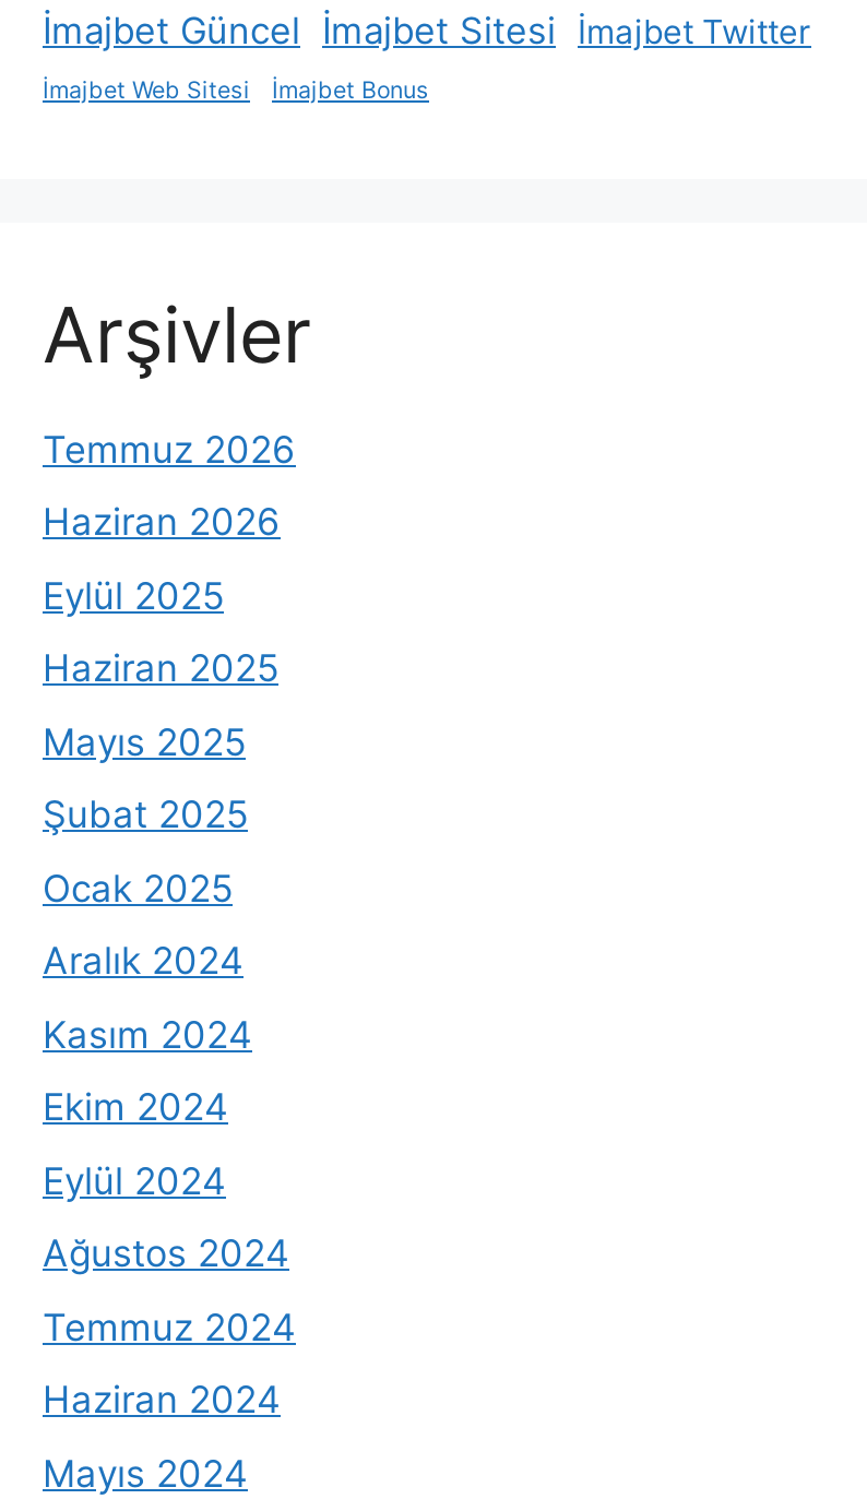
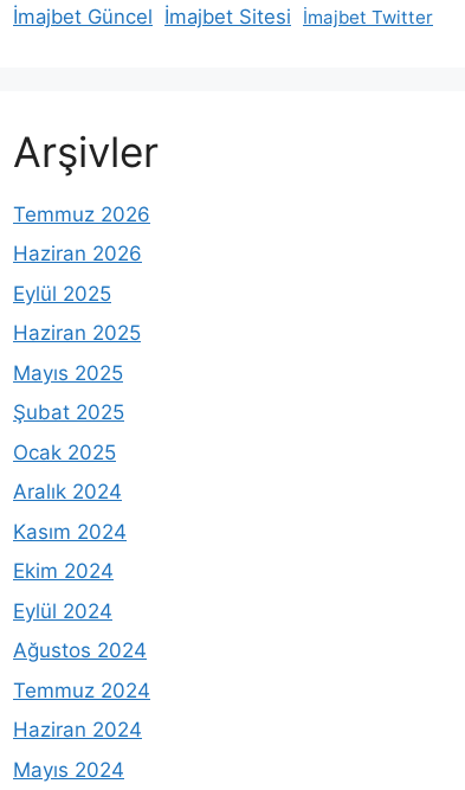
- İmajbet Web Sitesi
- İmajbet Bonus
